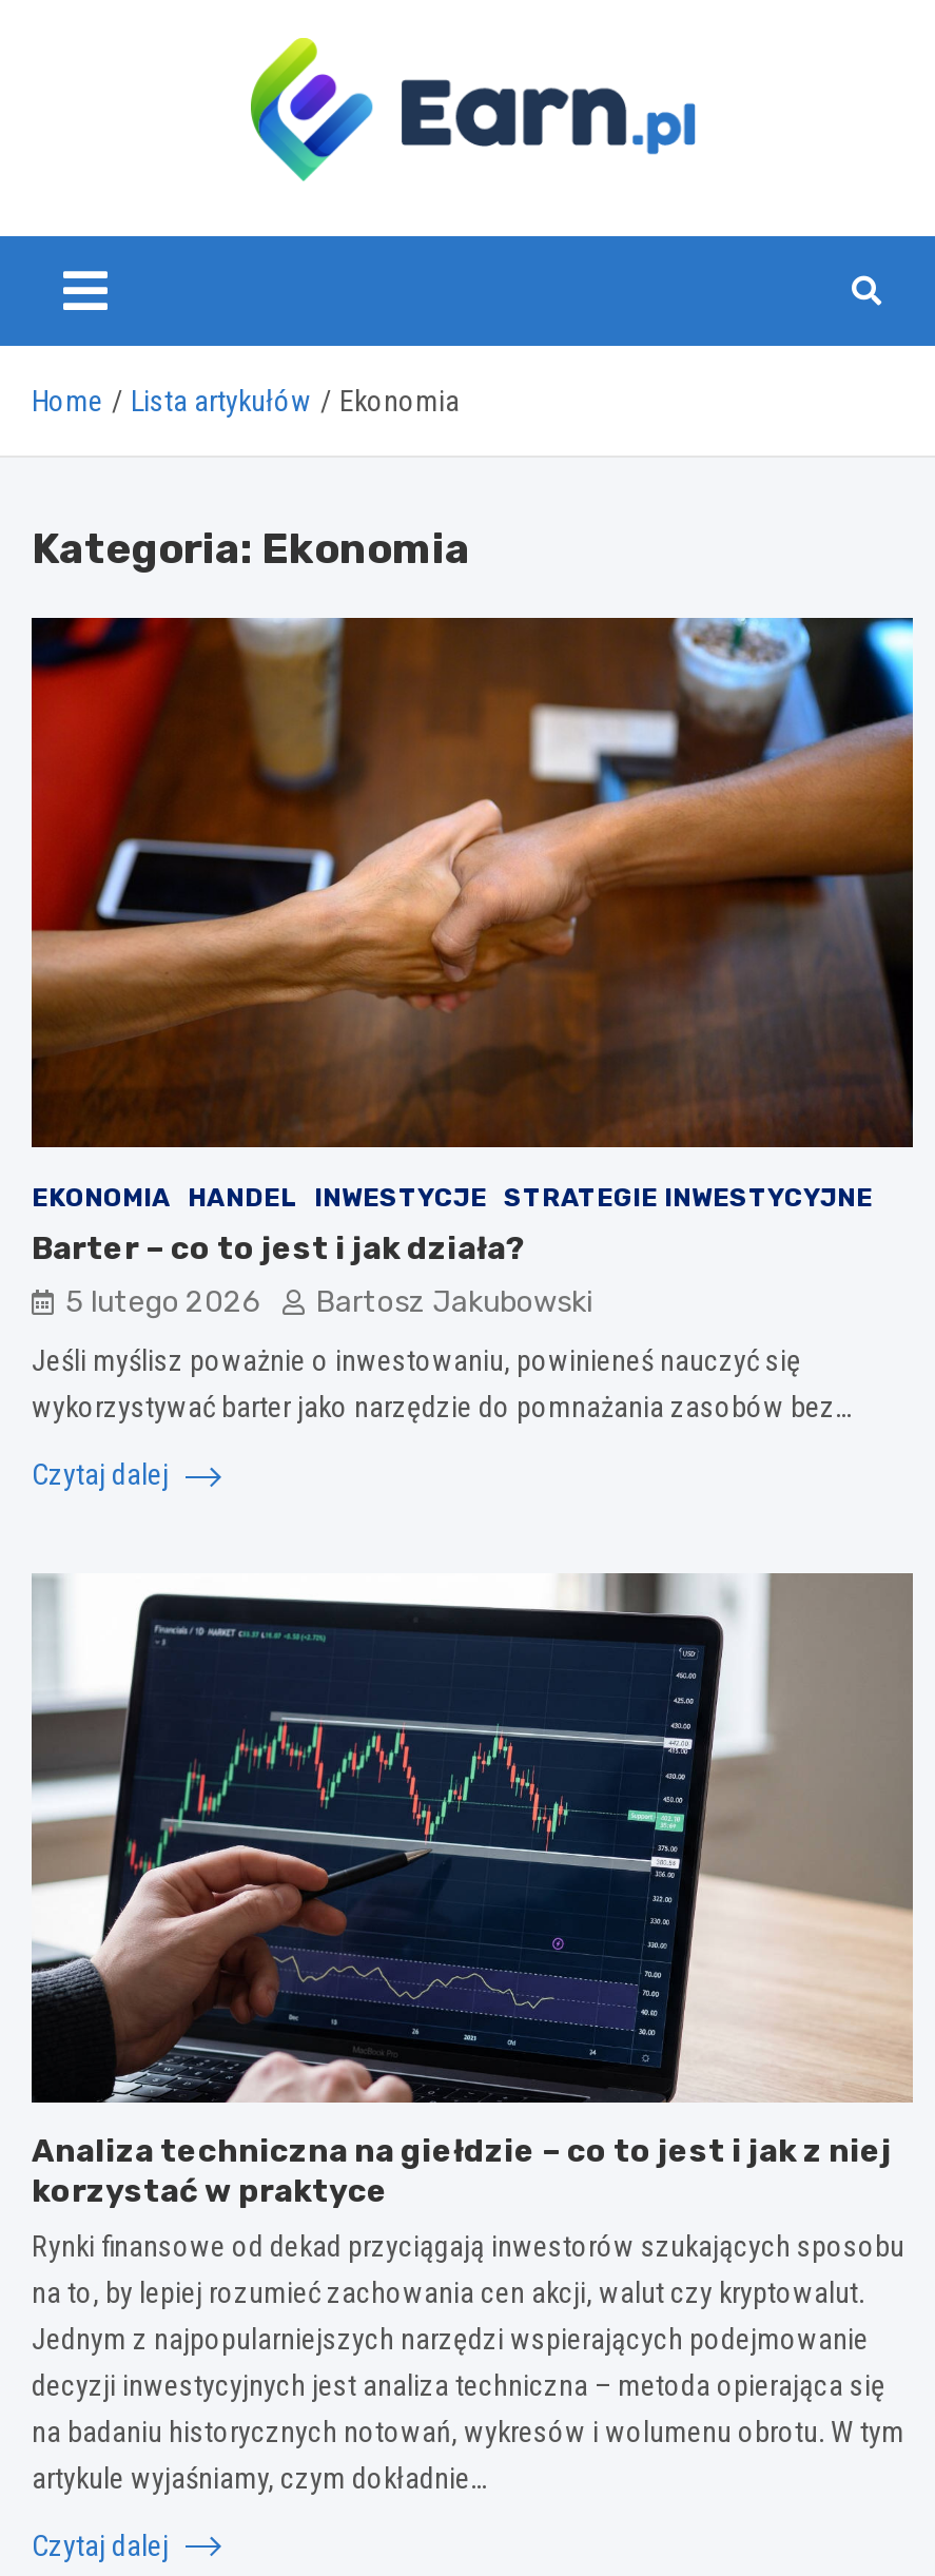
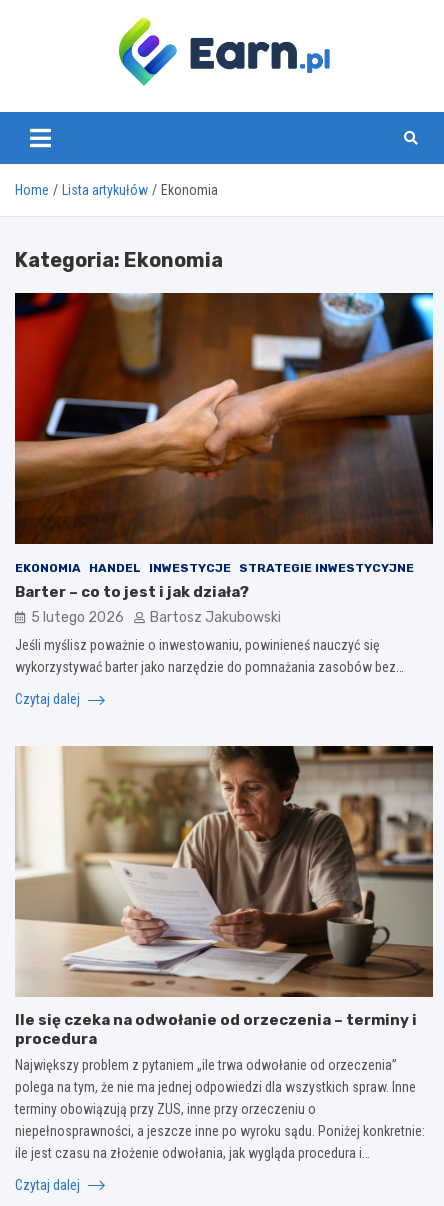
- [image]
- Analiza techniczna na giełdzie – co to jest i jak z niej
- korzystać w praktyce
+ [image]
+ Ile się czeka na odwołanie od orzeczenia – terminy i
+ procedura

- Rynki finansowe od dekad przyciągają inwestorów szukających sposobu
- na to, by lepiej rozumieć zachowania cen akcji, walut czy kryptowalut.
- Jednym z najpopularniejszych narzędzi wspierających podejmowanie
- decyzji inwestycyjnych jest analiza techniczna – metoda opierająca się
- na badaniu historycznych notowań, wykresów i wolumenu obrotu. W tym
- artykule wyjaśniamy, czym dokładnie…
+ Największy problem z pytaniem „ile trwa odwołanie od orzeczenia”
+ polega na tym, że nie ma jednej odpowiedzi dla wszystkich spraw. Inne
+ terminy obowiązują przy ZUS, inne przy orzeczeniu o
+ niepełnosprawności, a jeszcze inne po wyroku sądu. Poniżej konkretnie:
+ ile jest czasu na złożenie odwołania, jak wygląda procedura i…
